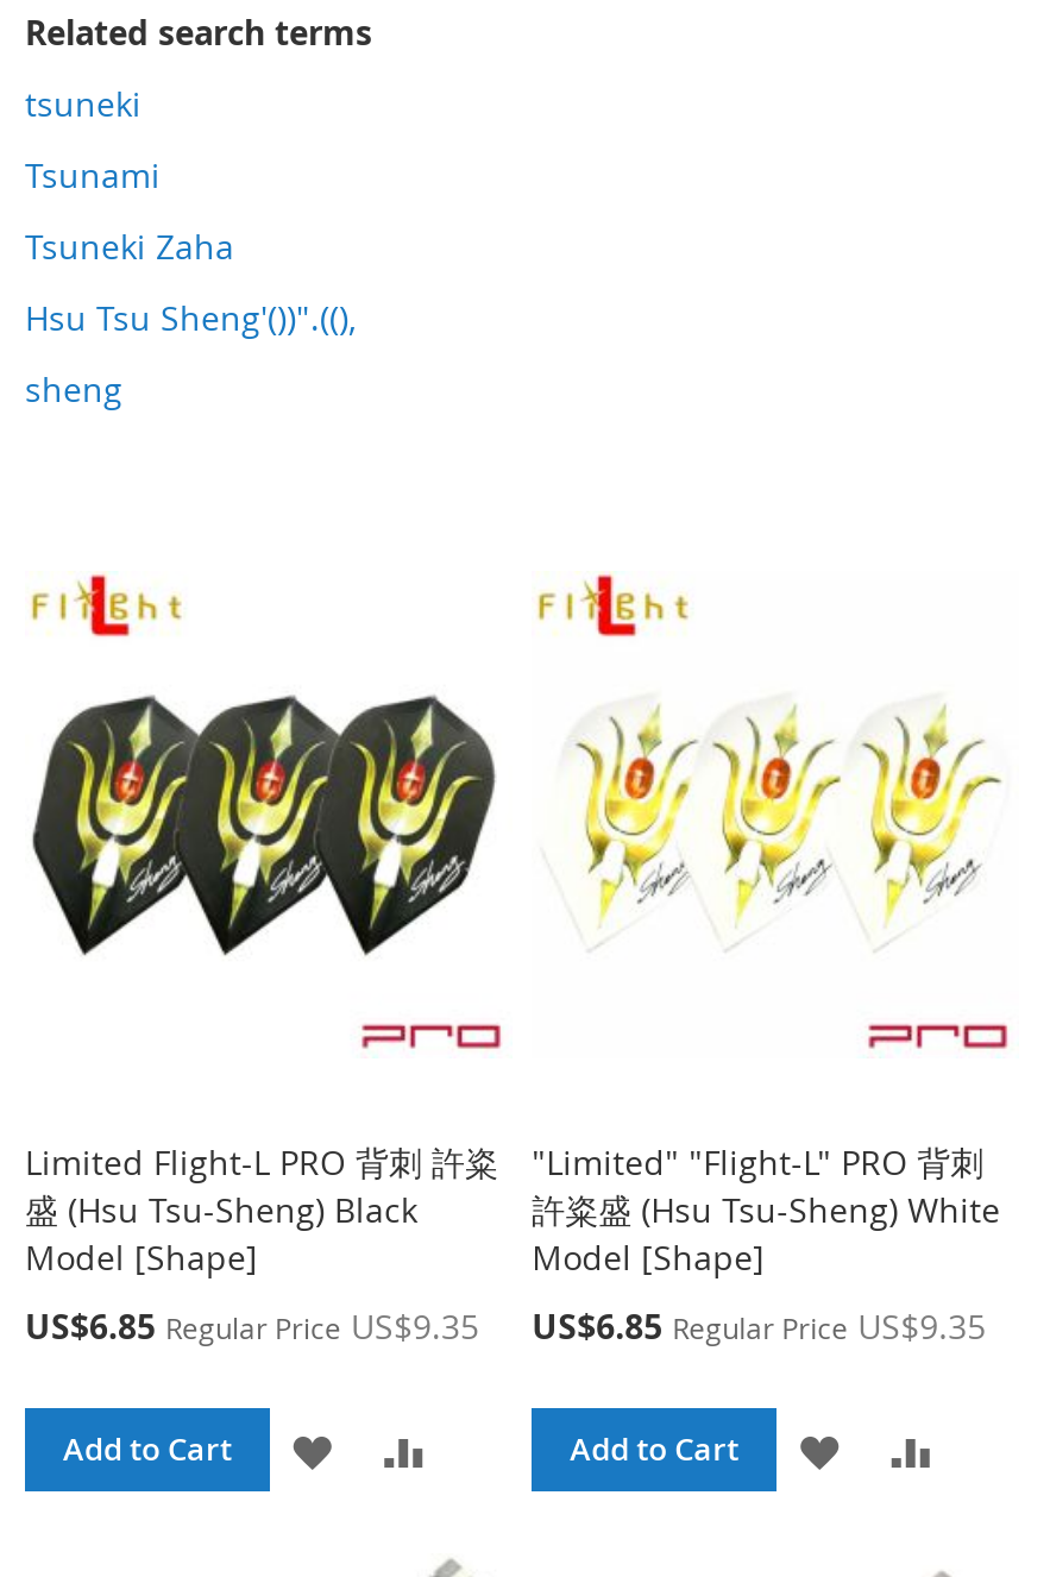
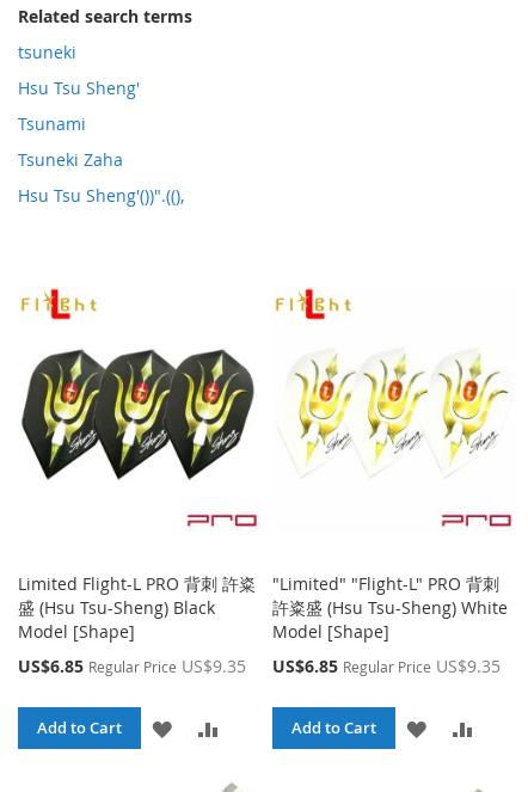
+ Hsu Tsu Sheng'

moved down: Tsunami | Tsuneki Zaha | Hsu Tsu Sheng'())".((),

- sheng
